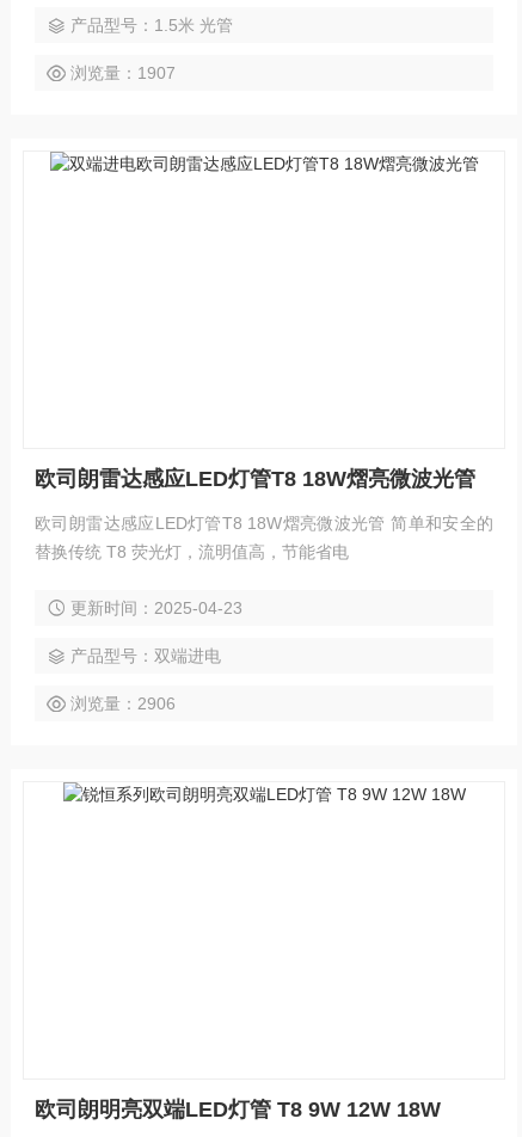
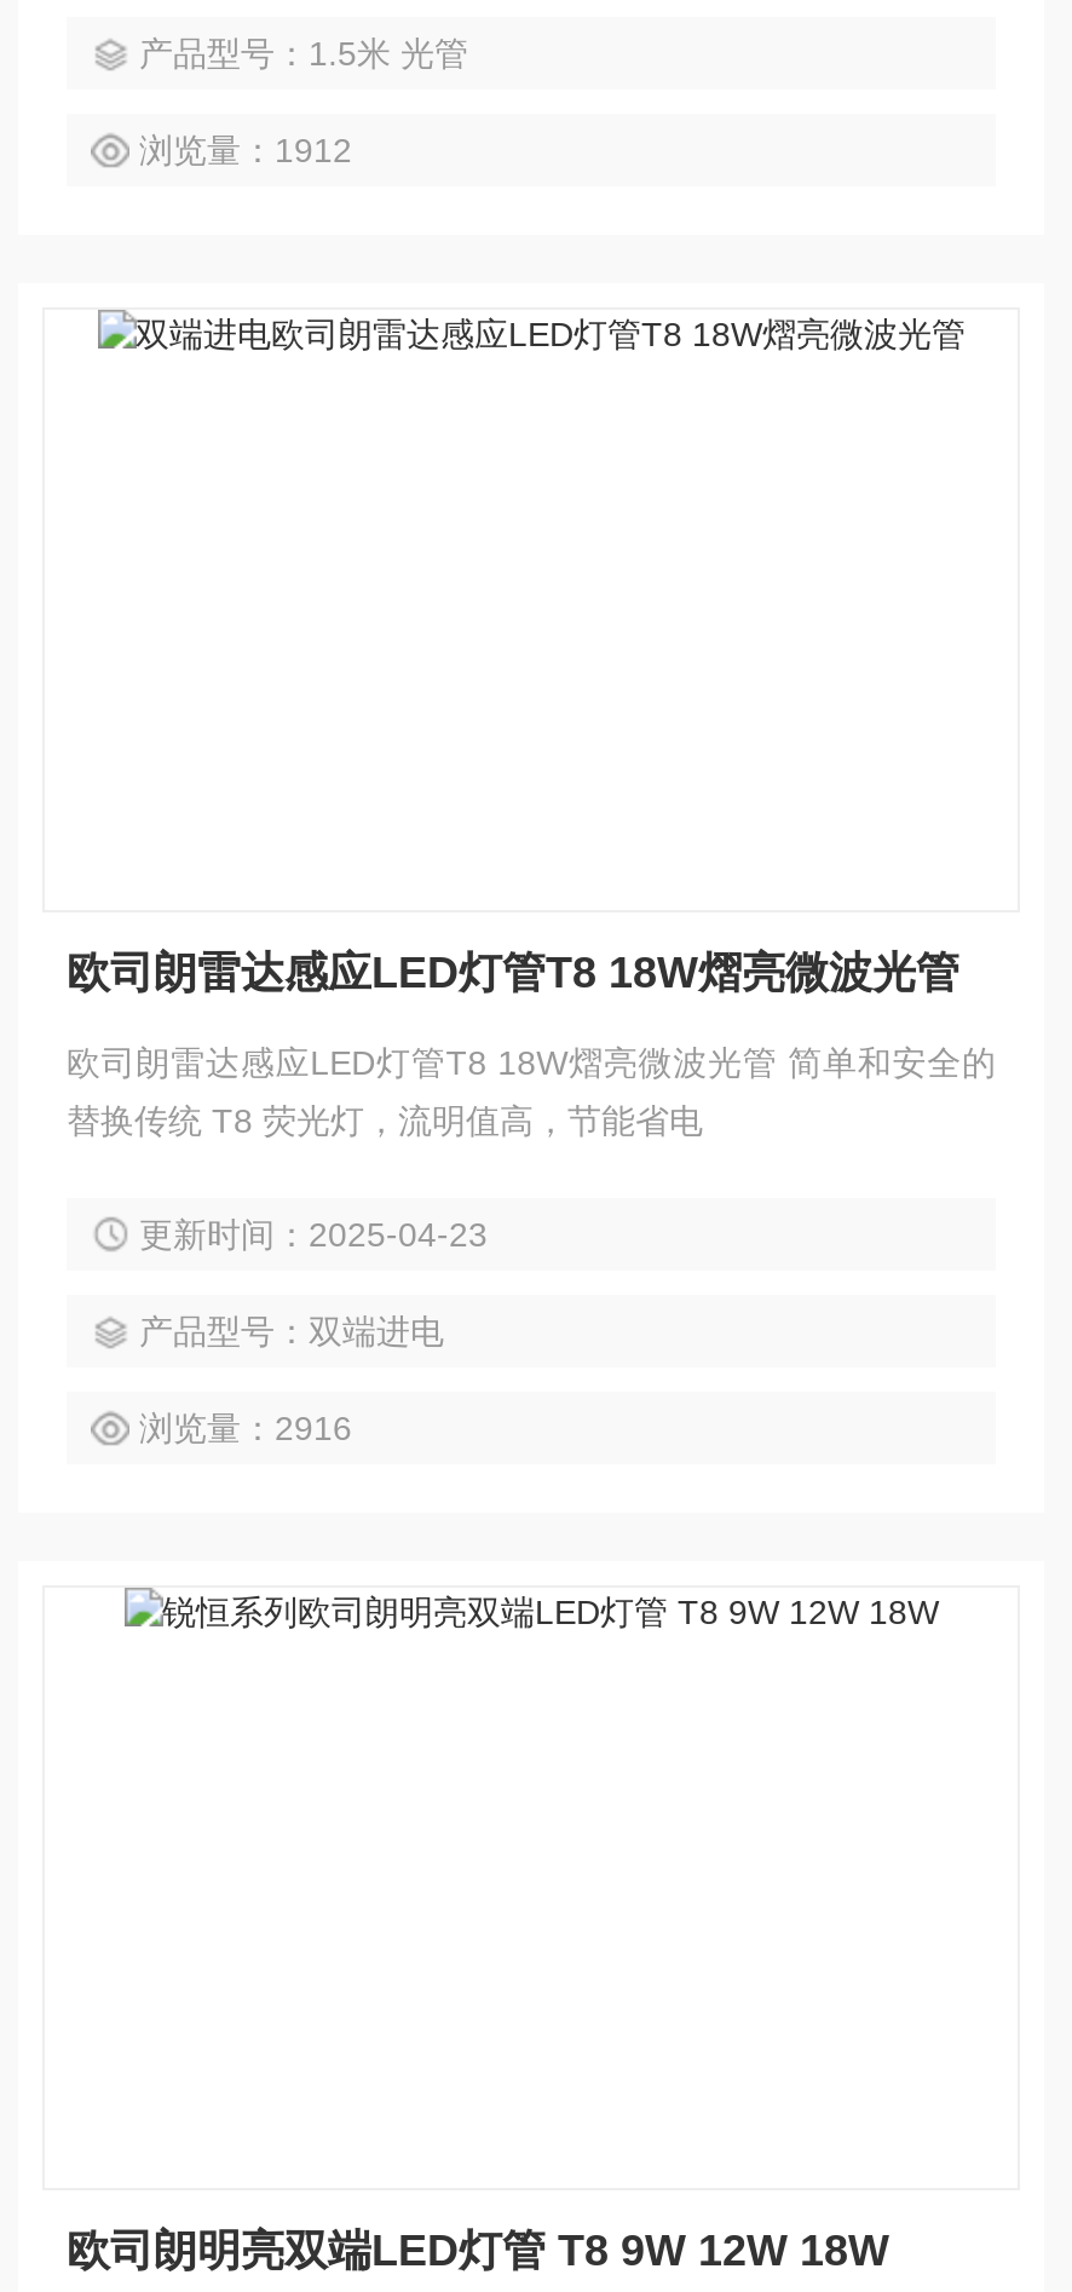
- 浏览量：1907
+ 浏览量：1912

- 浏览量：2906
+ 浏览量：2916
